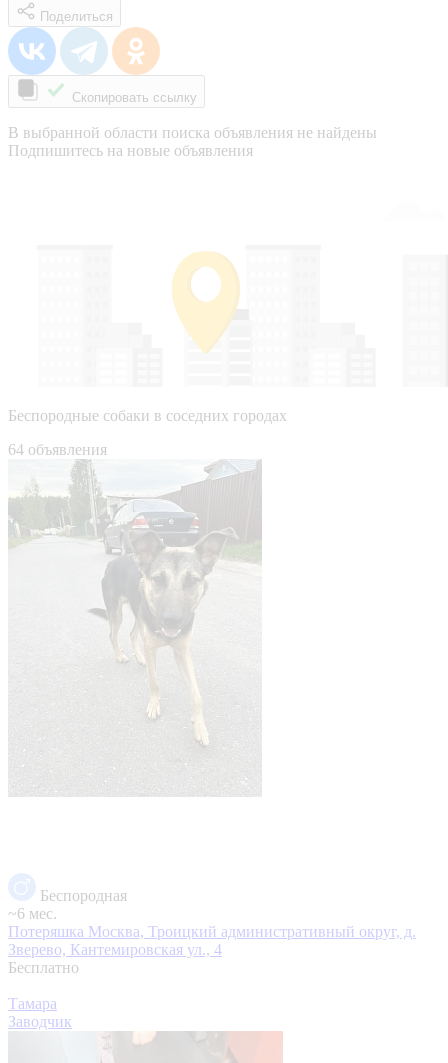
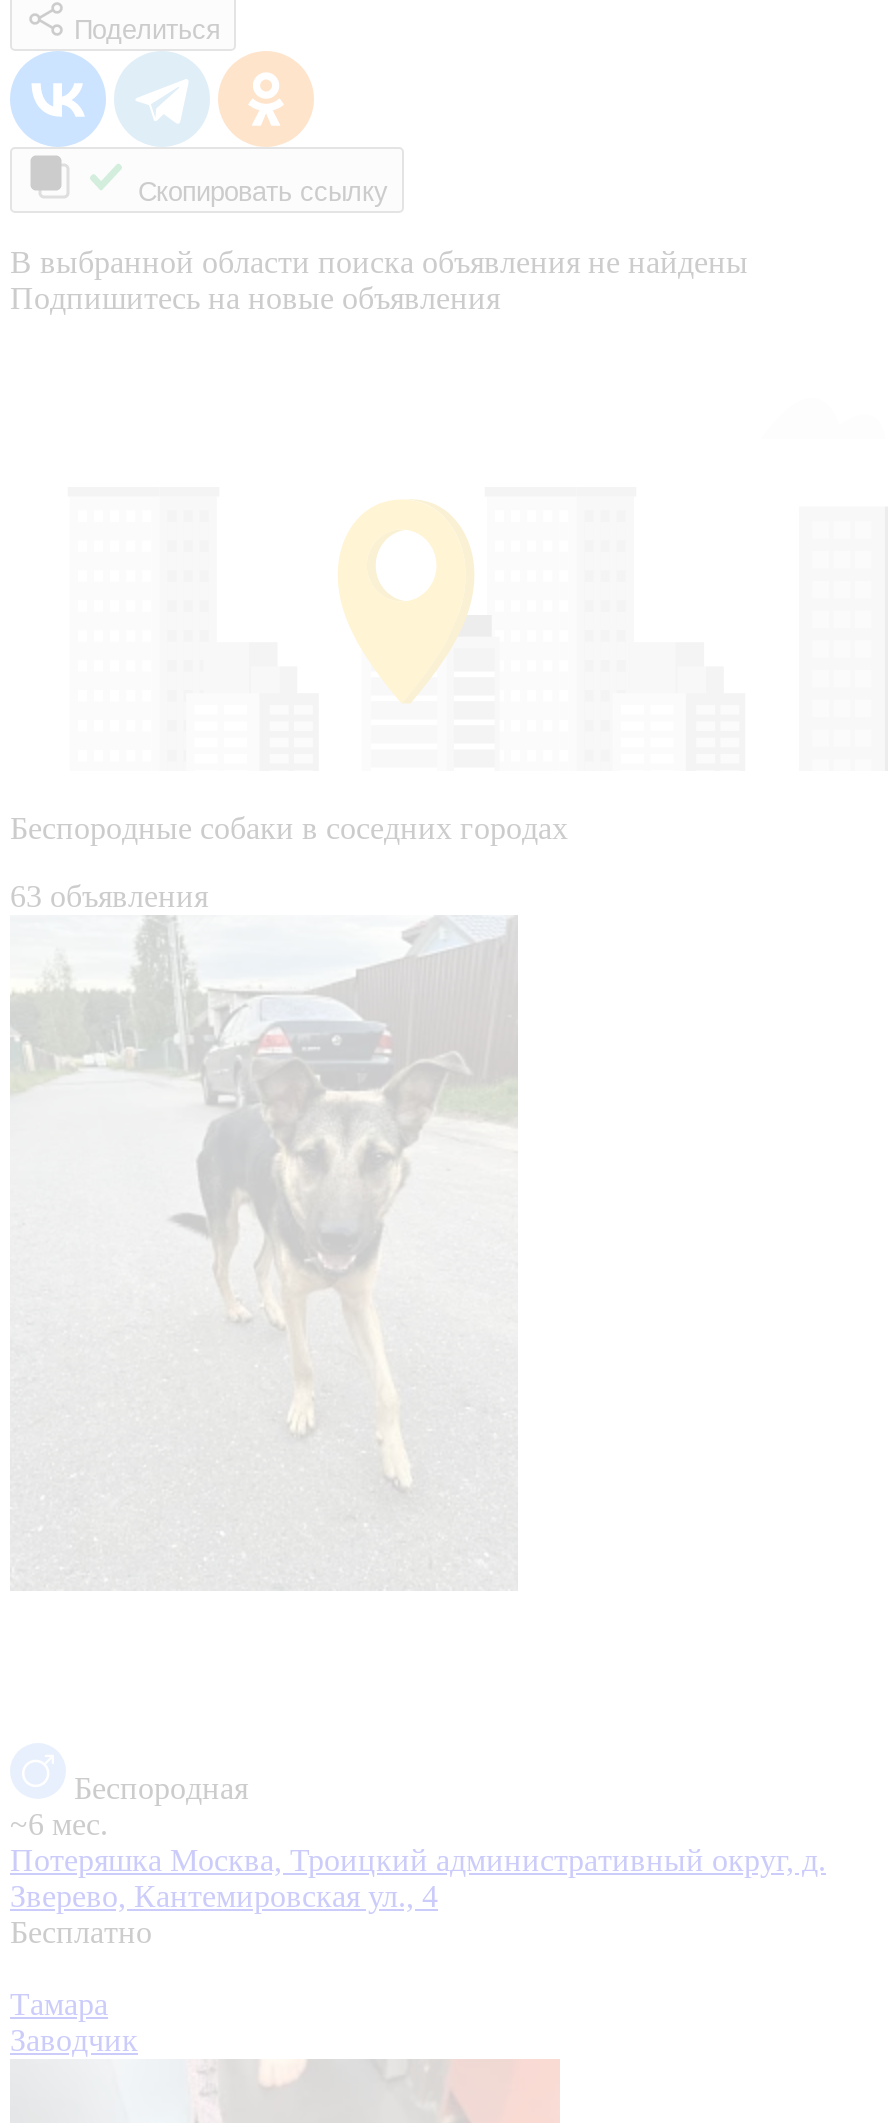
- 64 объявления
+ 63 объявления
